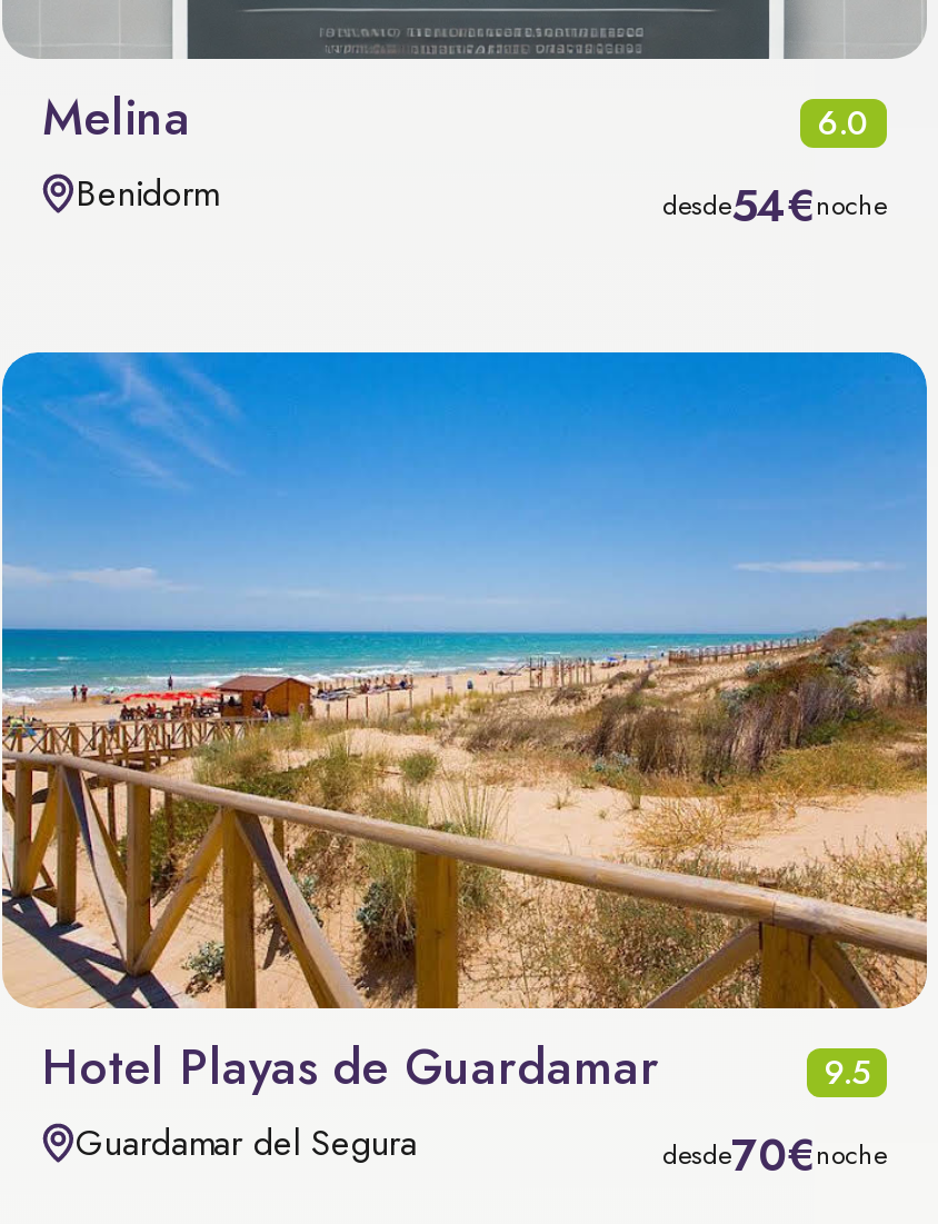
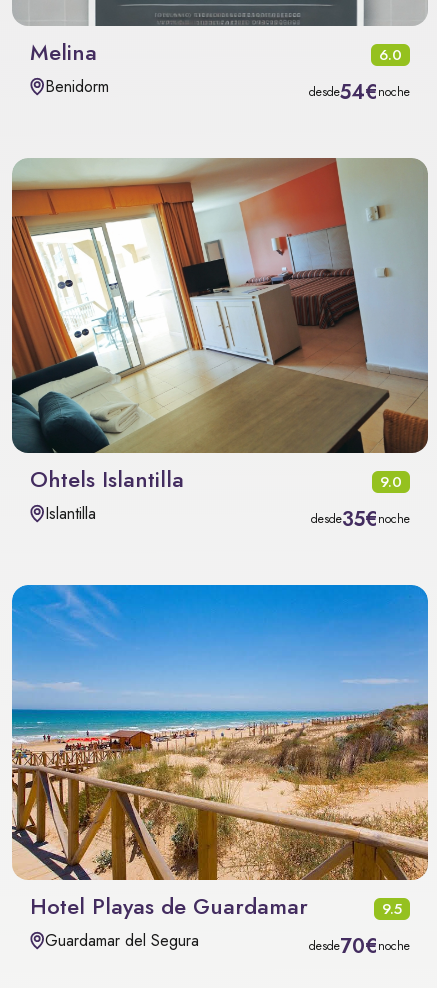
+ [image]
+ Ohtels Islantilla
+ 9.0
+ Islantilla
+ desde35€noche
